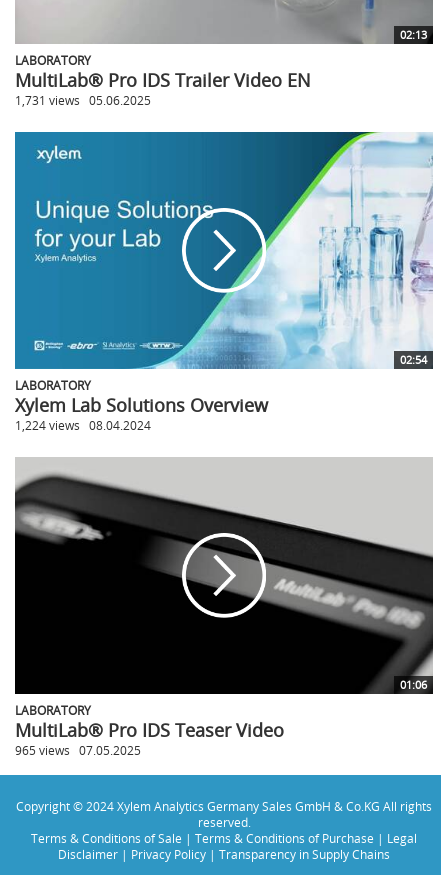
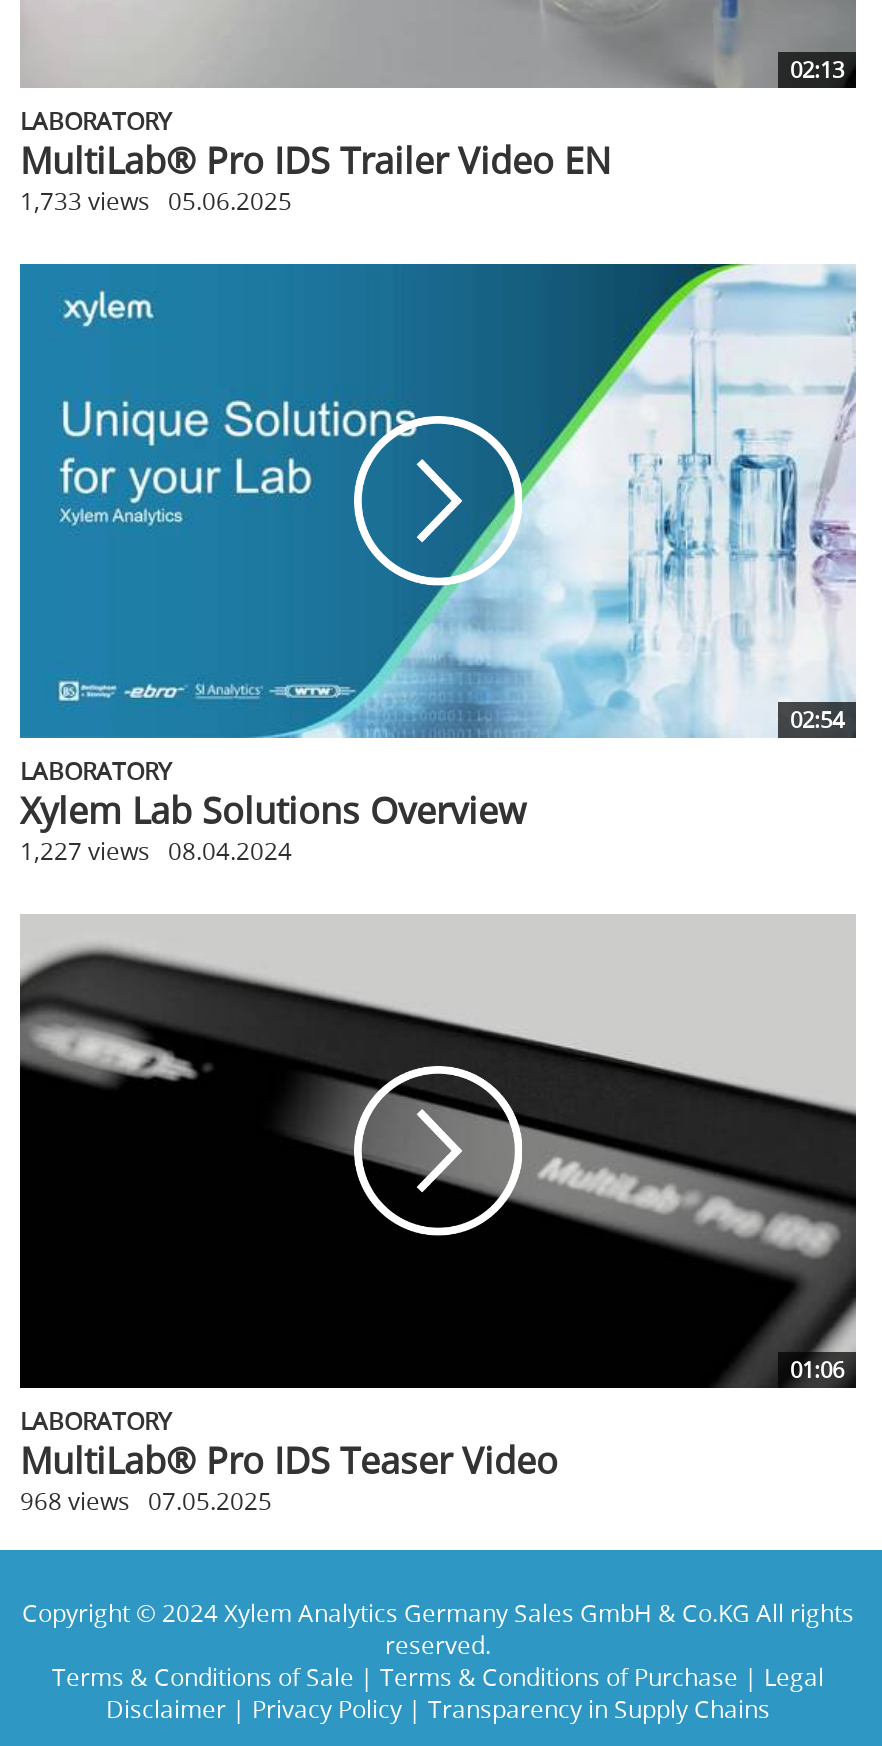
- 1,731 views 05.06.2025
+ 1,733 views 05.06.2025

- 1,224 views 08.04.2024
+ 1,227 views 08.04.2024

- 965 views 07.05.2025
+ 968 views 07.05.2025
